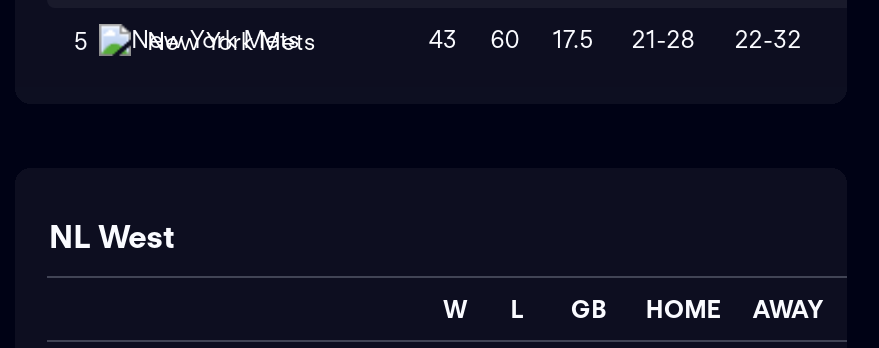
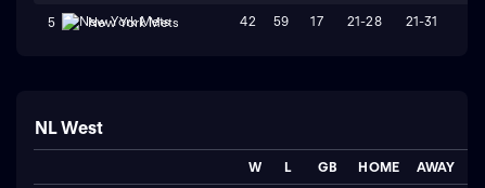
- 43
+ 42

- 60
+ 59

- 17.5
+ 17

- 22-32
+ 21-31
